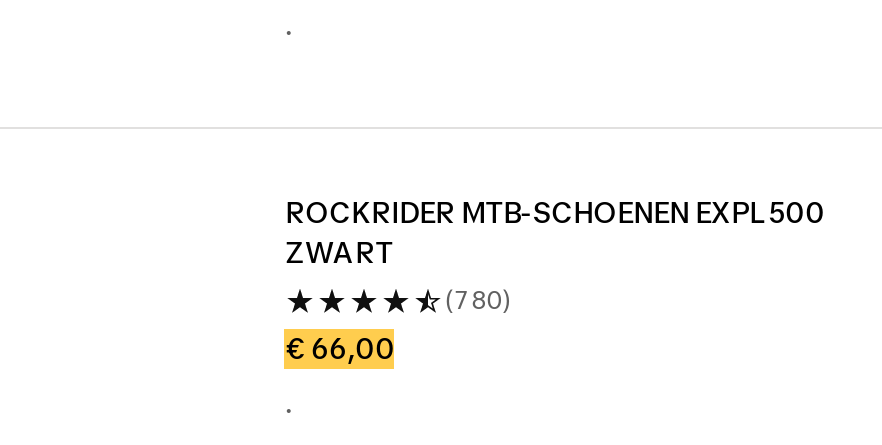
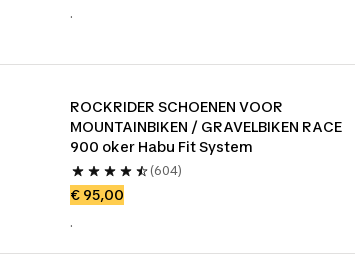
- ROCKRIDER MTB-SCHOENEN EXPL 500
- ZWART
+ ROCKRIDER SCHOENEN VOOR
+ MOUNTAINBIKEN / GRAVELBIKEN RACE
+ 900 oker Habu Fit System

- (780)
+ (604)

- € 66,00
+ € 95,00
